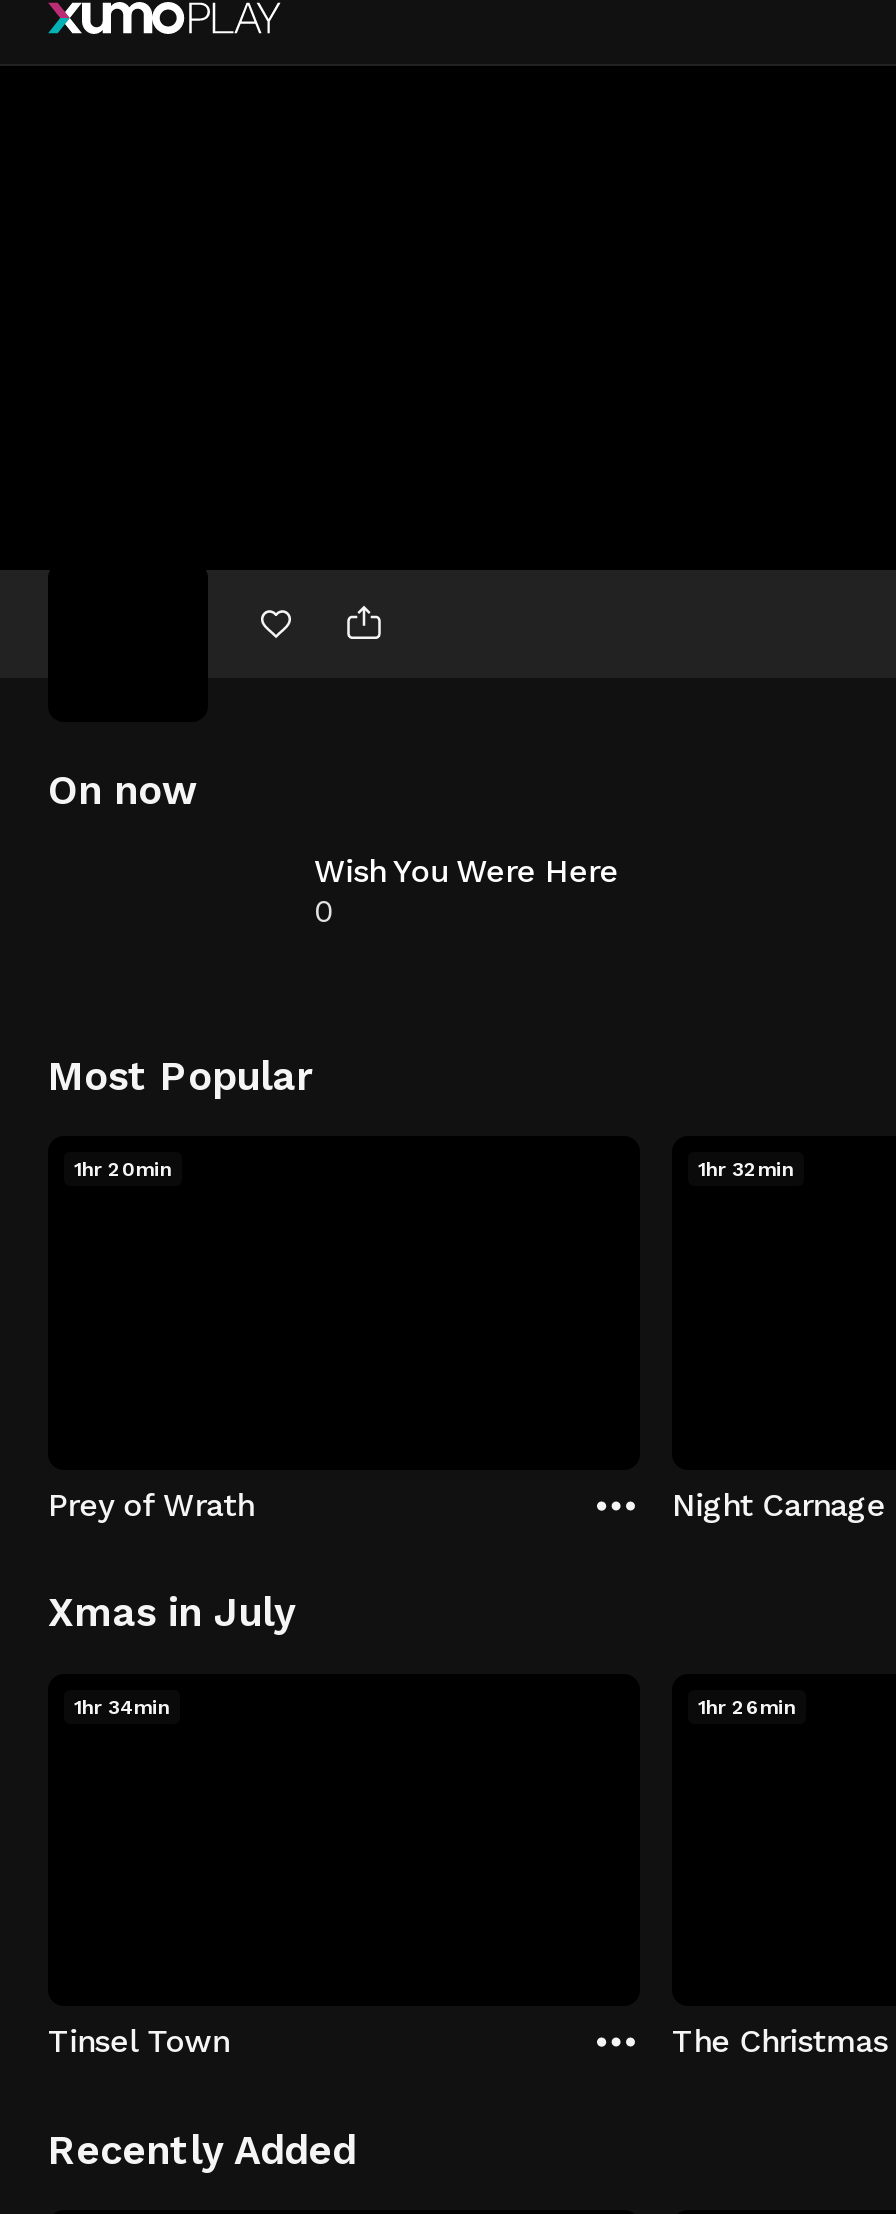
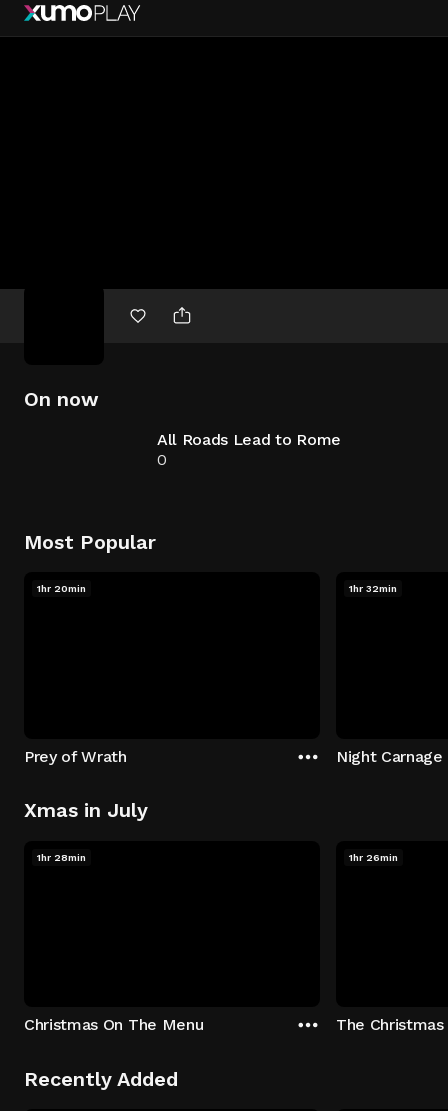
- Wish You Were Here
+ All Roads Lead to Rome

- 1hr 34min
+ 1hr 28min

- Tinsel Town
+ Christmas On The Menu
